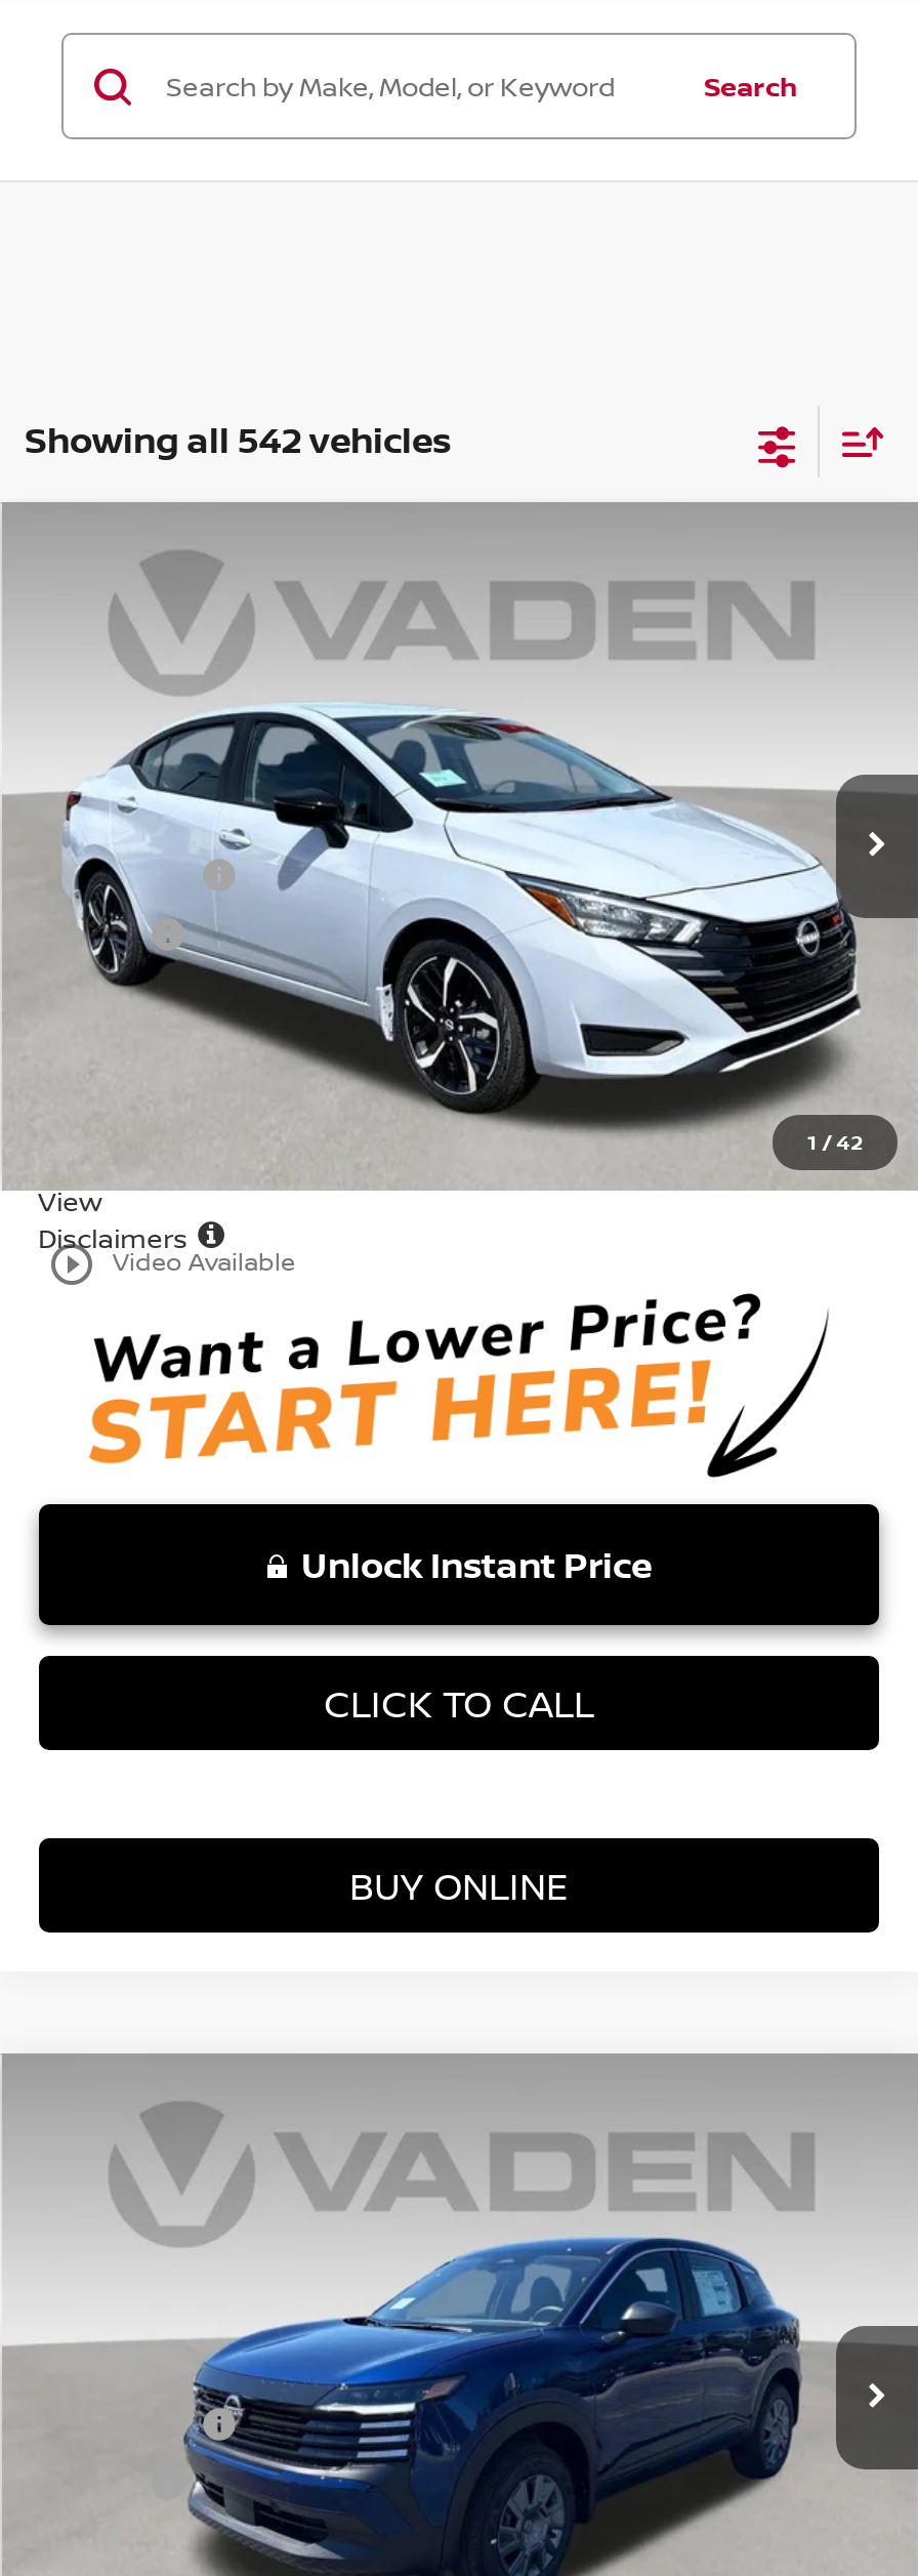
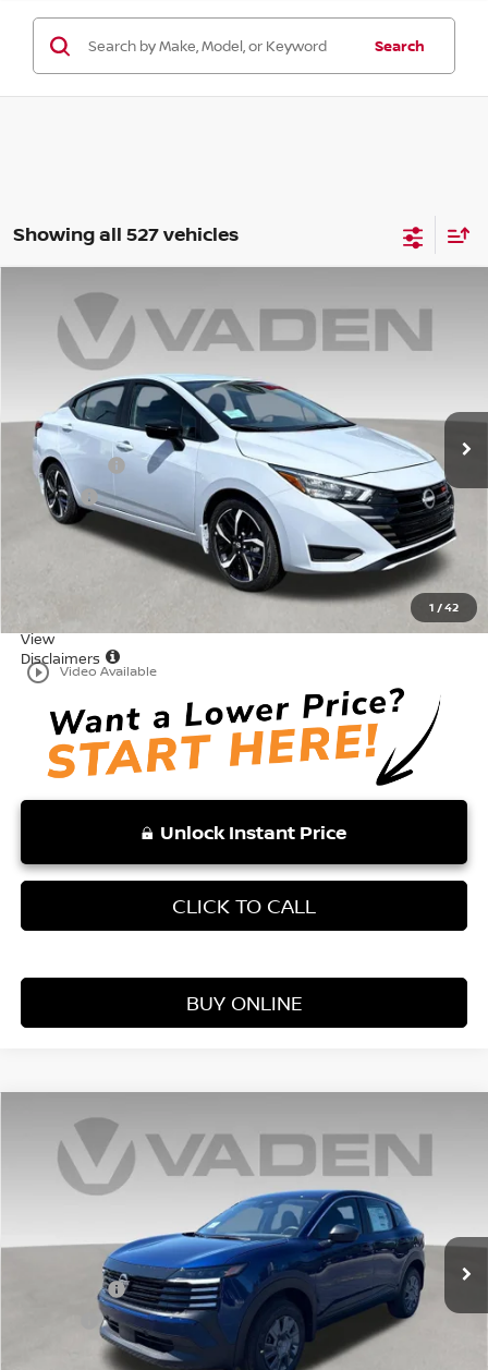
- Showing all 542 vehicles
+ Showing all 527 vehicles
